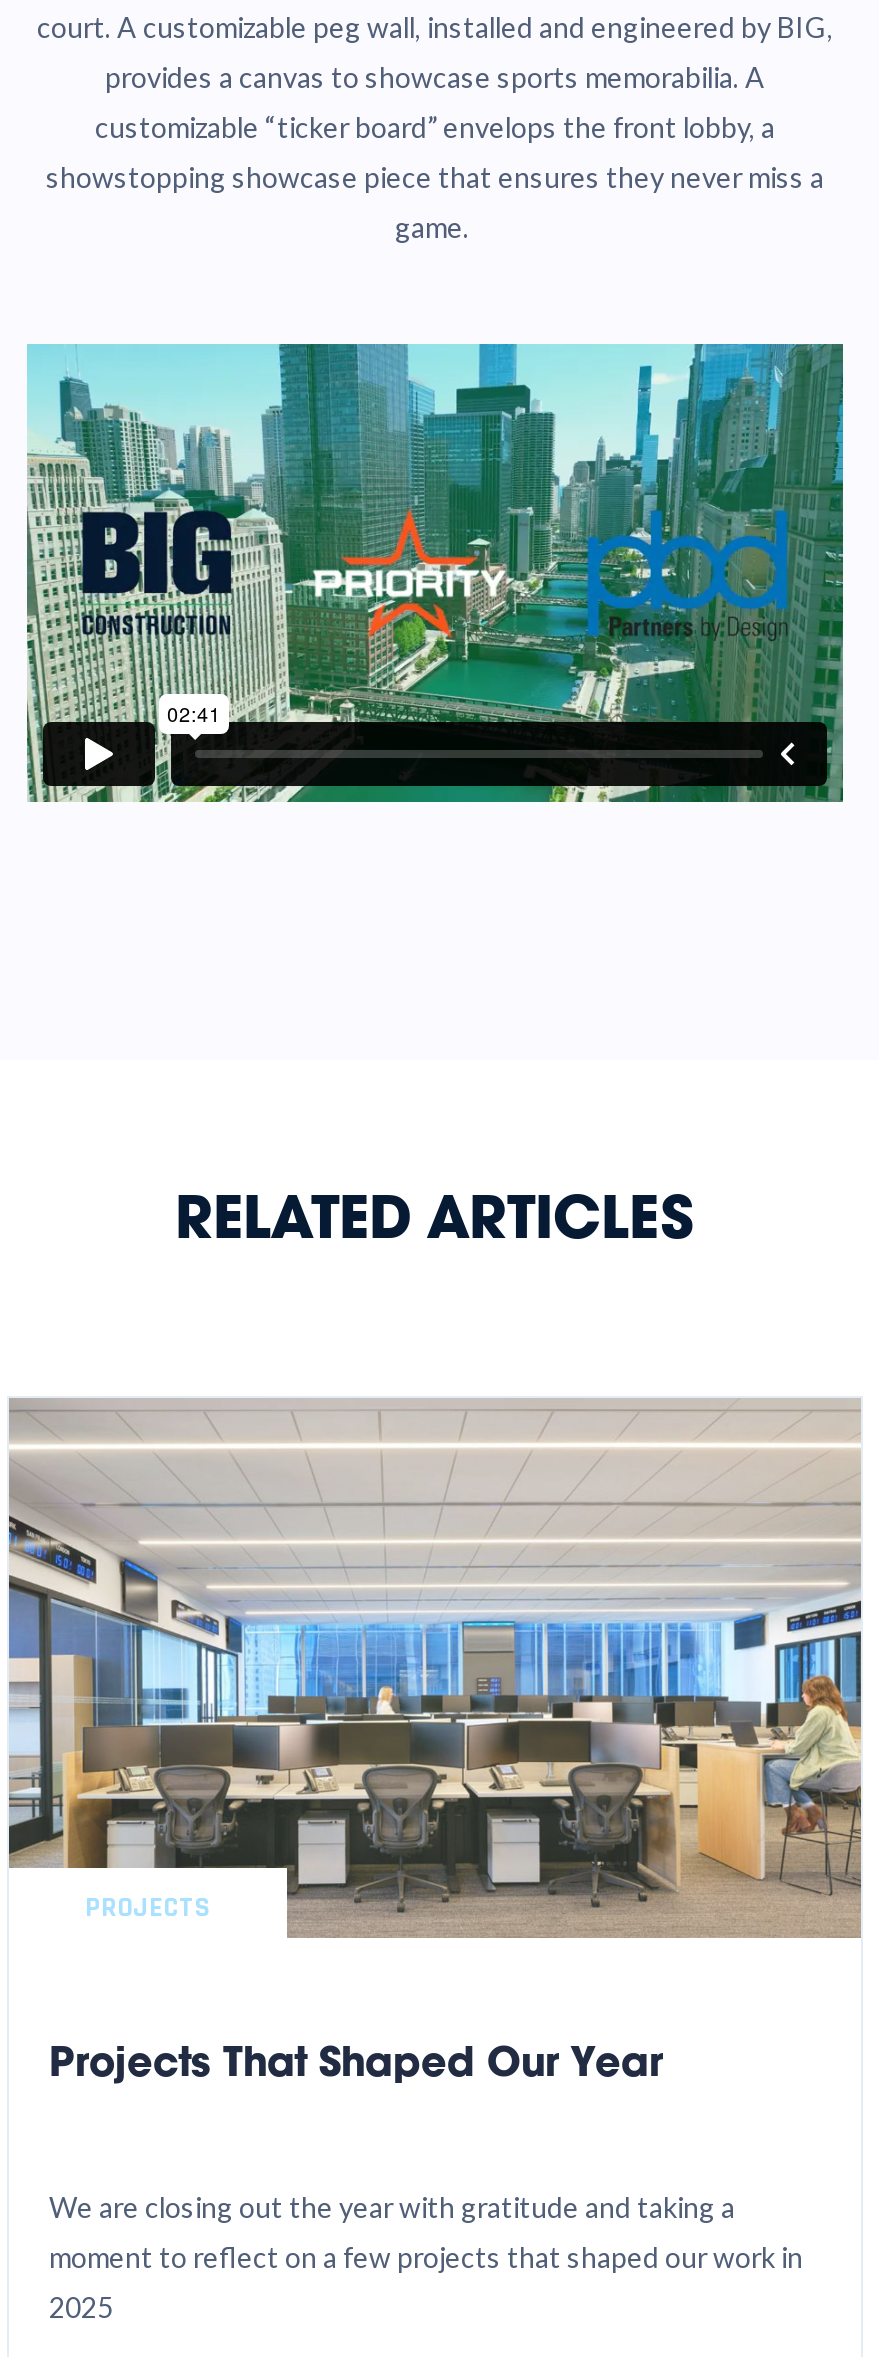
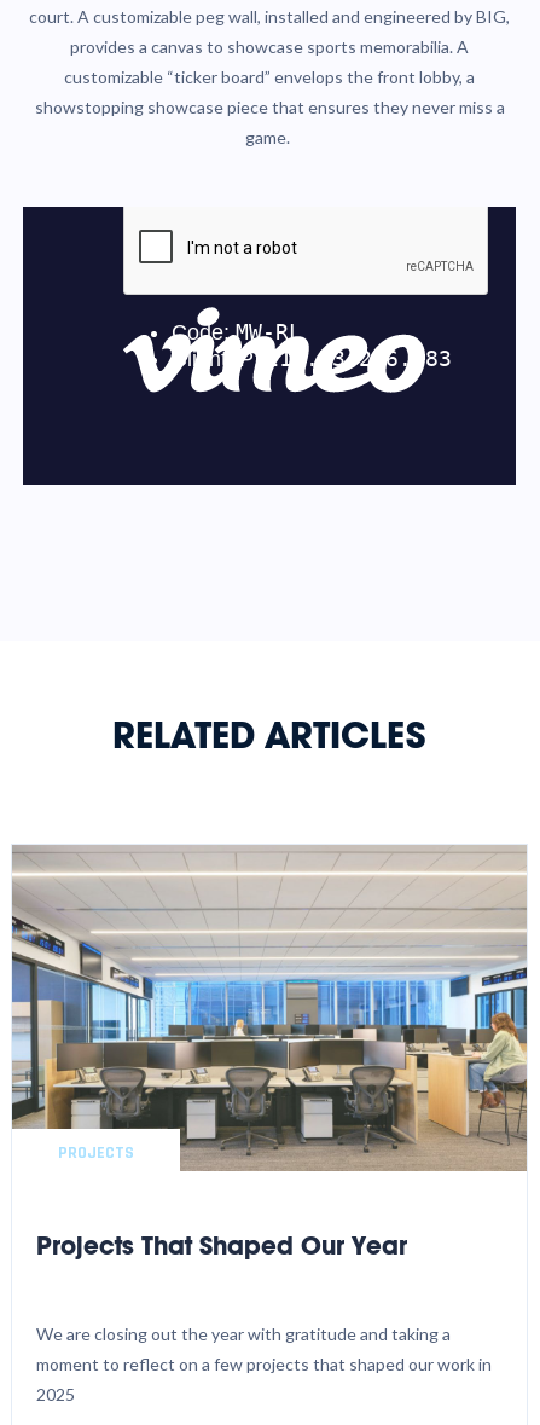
- [image]
+ [image]
